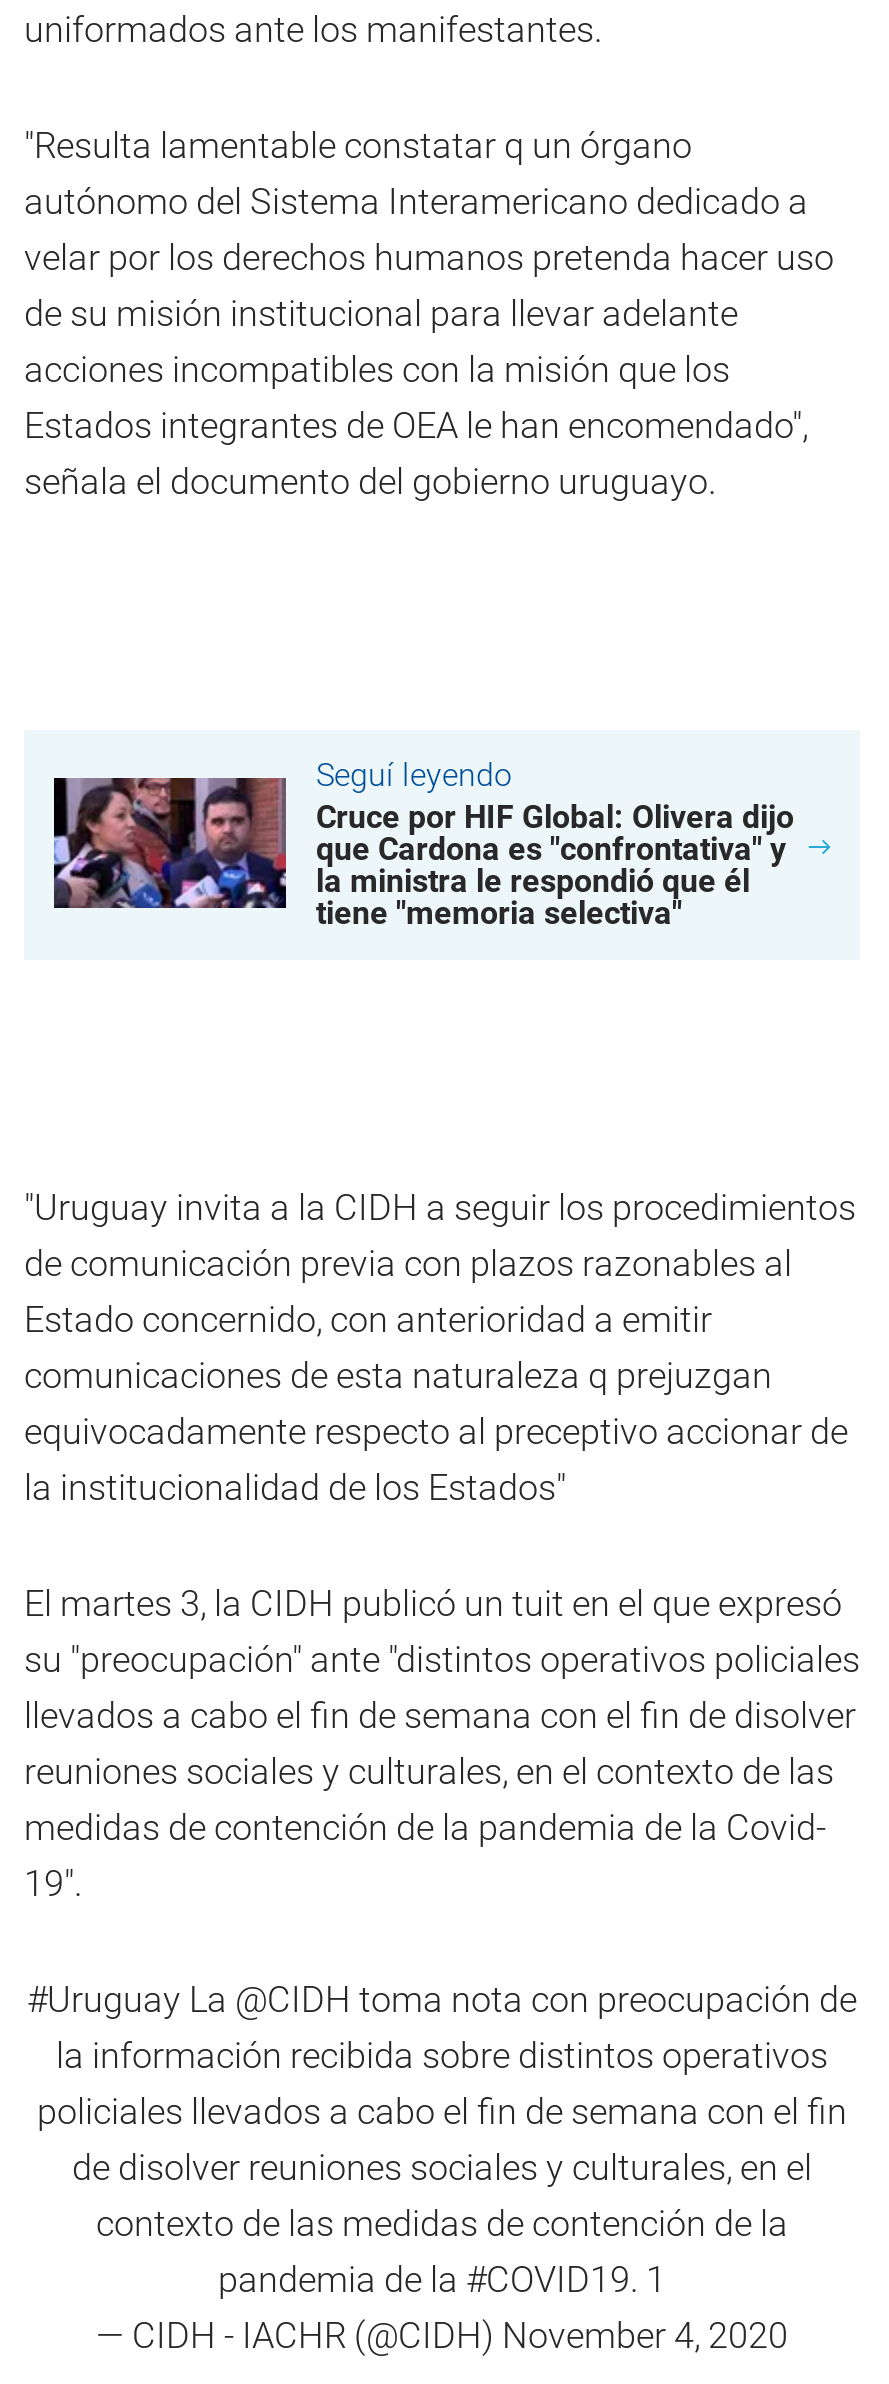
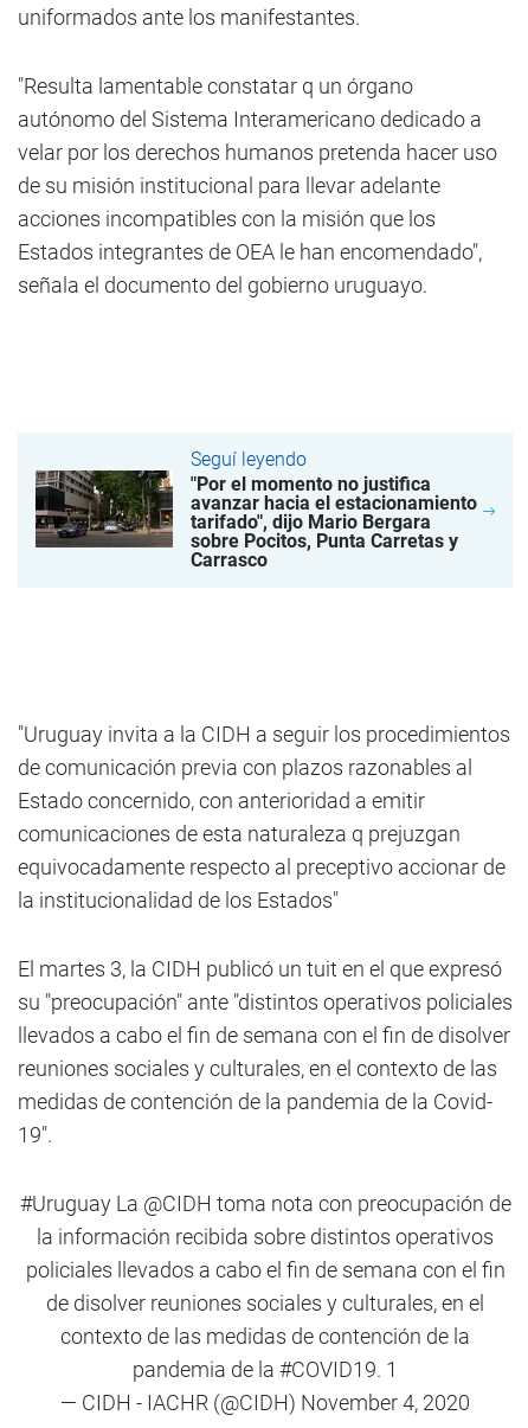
- [image]
- Cruce por HIF Global: Olivera dijo
- que Cardona es "confrontativa" y
- la ministra le respondió que él
- tiene "memoria selectiva"
+ [image]
+ "Por el momento no justifica
+ avanzar hacia el estacionamiento
+ tarifado", dijo Mario Bergara
+ sobre Pocitos, Punta Carretas y
+ Carrasco
